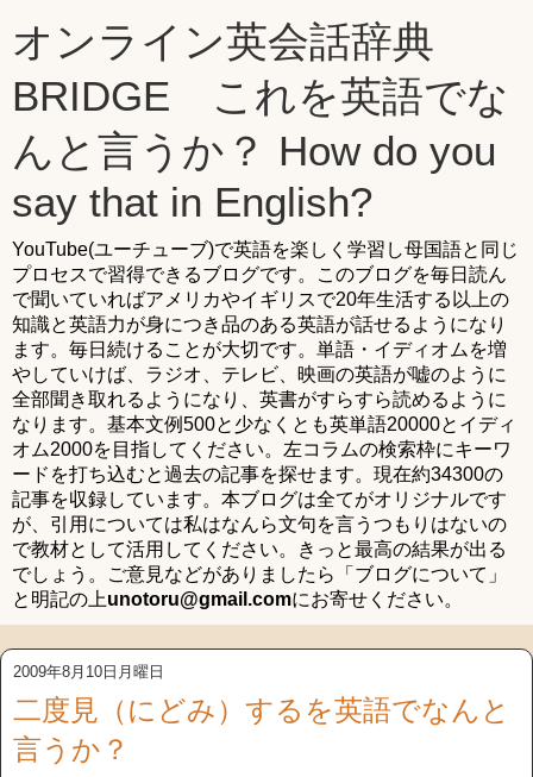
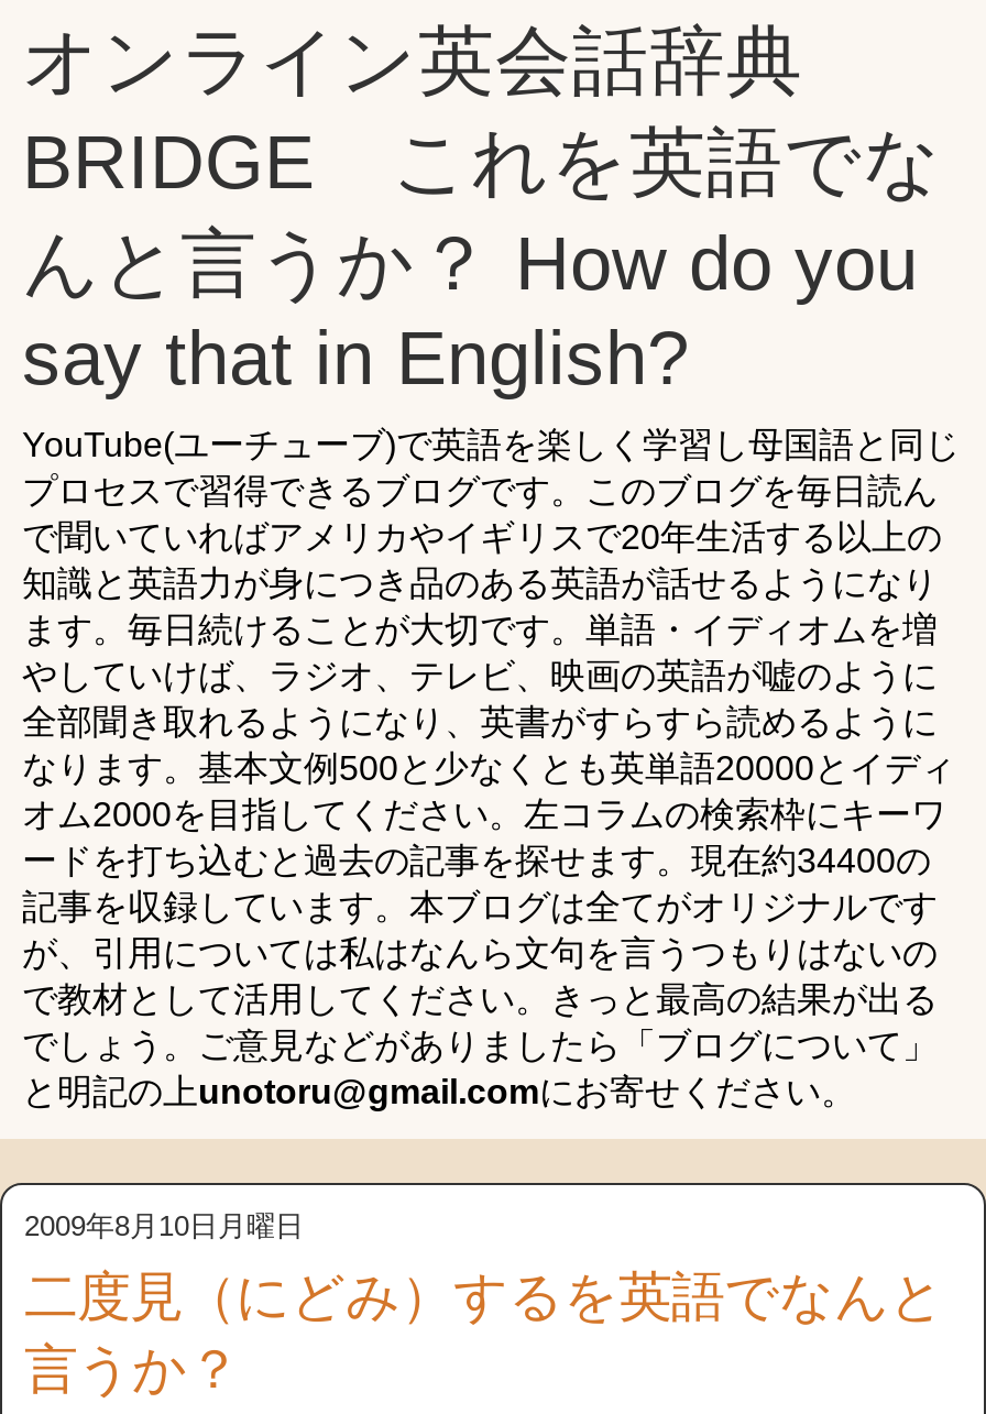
- ードを打ち込むと過去の記事を探せます。現在約34300の
+ ードを打ち込むと過去の記事を探せます。現在約34400の
